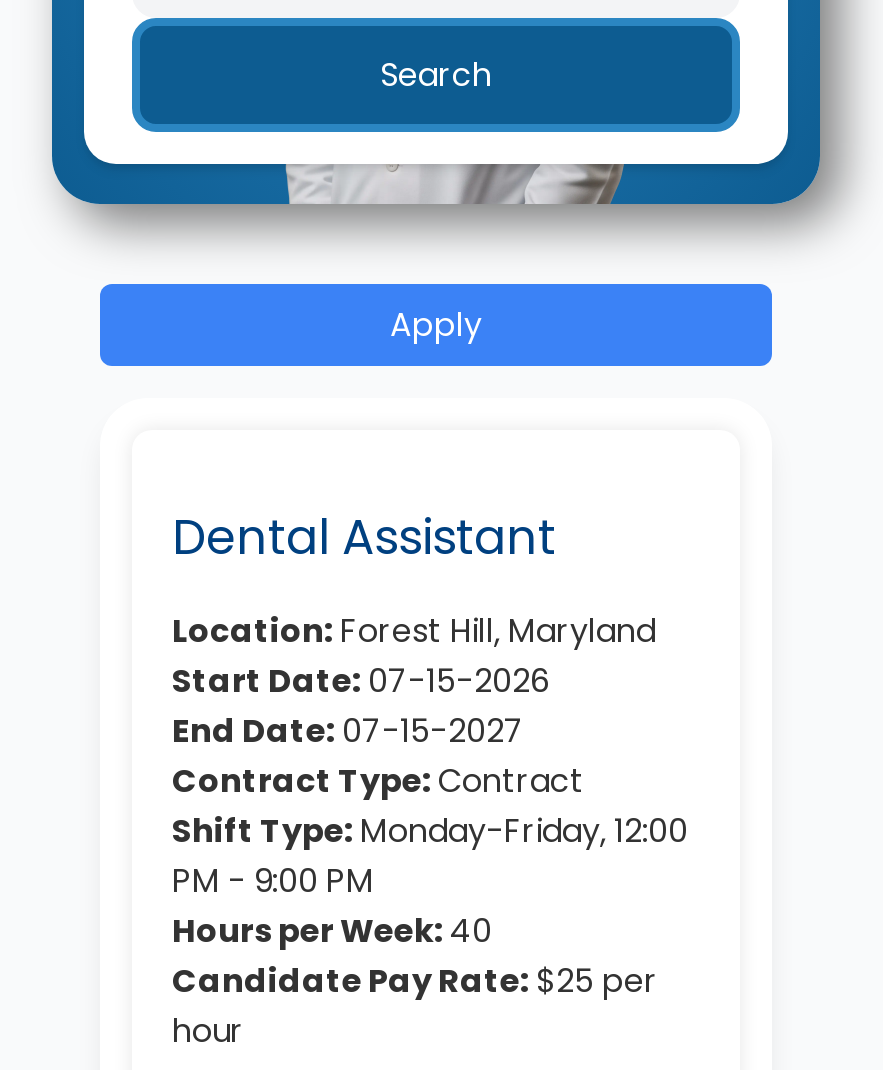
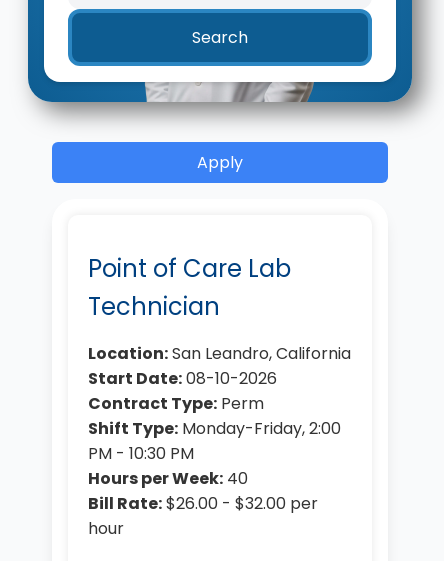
- Dental Assistant
+ Point of Care Lab
+ Technician

- Location: Forest Hill, Maryland
- Start Date: 07-15-2026
- End Date: 07-15-2027
- Contract Type: Contract
- Shift Type: Monday-Friday, 12:00
- PM - 9:00 PM
+ Location: San Leandro, California
+ Start Date: 08-10-2026
+ Contract Type: Perm
+ Shift Type: Monday-Friday, 2:00
+ PM - 10:30 PM

- Candidate Pay Rate: $25 per
+ Bill Rate: $26.00 - $32.00 per
